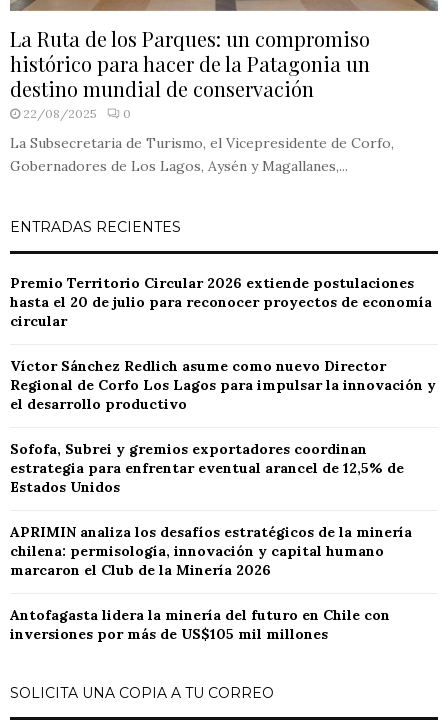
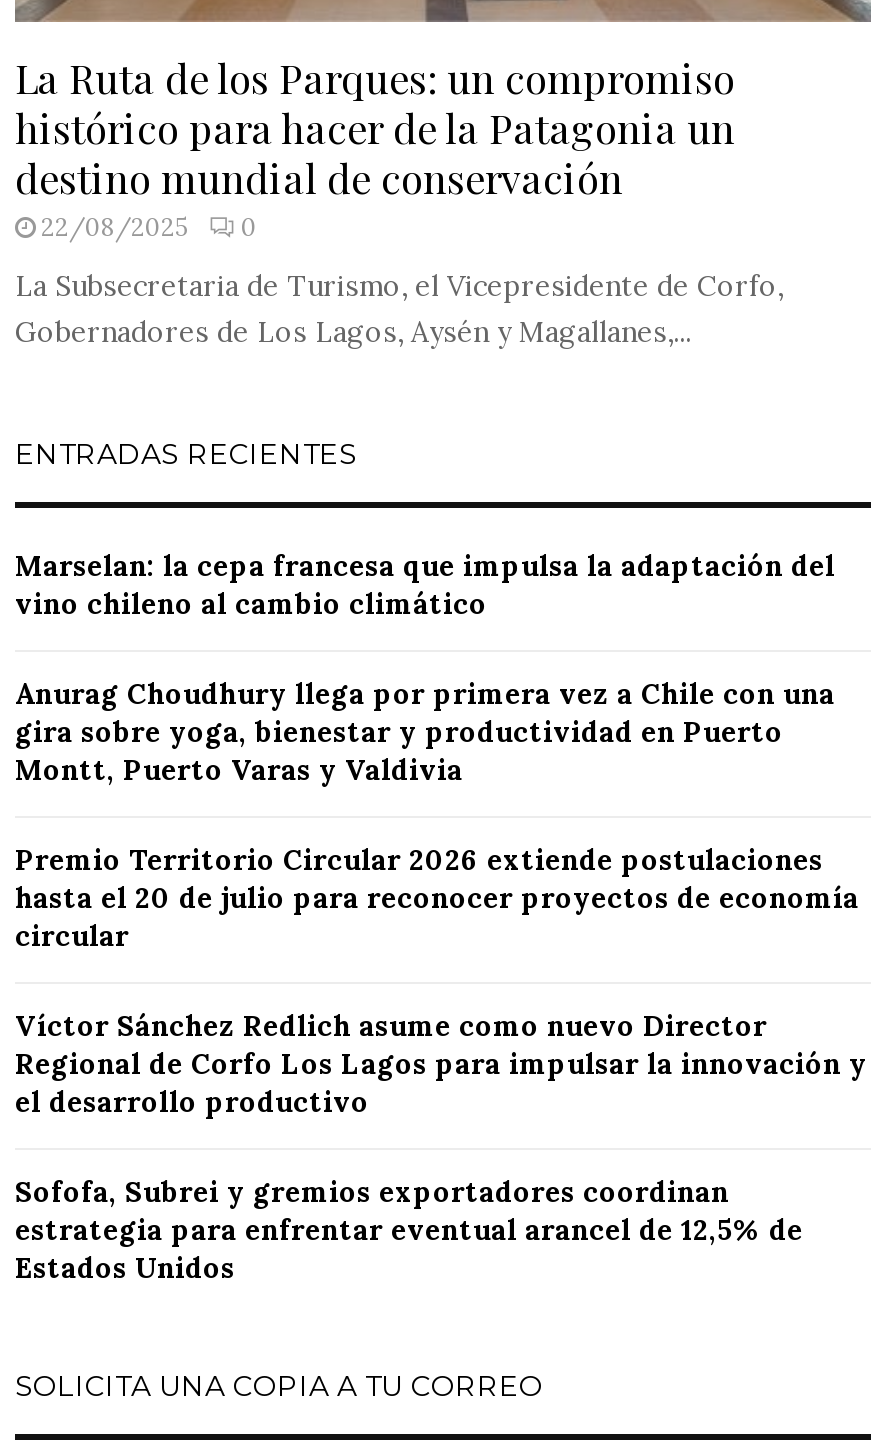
+ Marselan: la cepa francesa que impulsa la adaptación del
+ vino chileno al cambio climático
+ Anurag Choudhury llega por primera vez a Chile con una
+ gira sobre yoga, bienestar y productividad en Puerto
+ Montt, Puerto Varas y Valdivia

moved down: Premio Territorio Circular 2026 extiende postulaciones | hasta el 20 de julio para reconocer proyectos de economía | circular | ... | estrategia para enfrentar eventual arancel de 12,5% de | Estados Unidos

- APRIMIN analiza los desafíos estratégicos de la minería
- chilena: permisología, innovación y capital humano
- marcaron el Club de la Minería 2026
- Antofagasta lidera la minería del futuro en Chile con
- inversiones por más de US$105 mil millones
